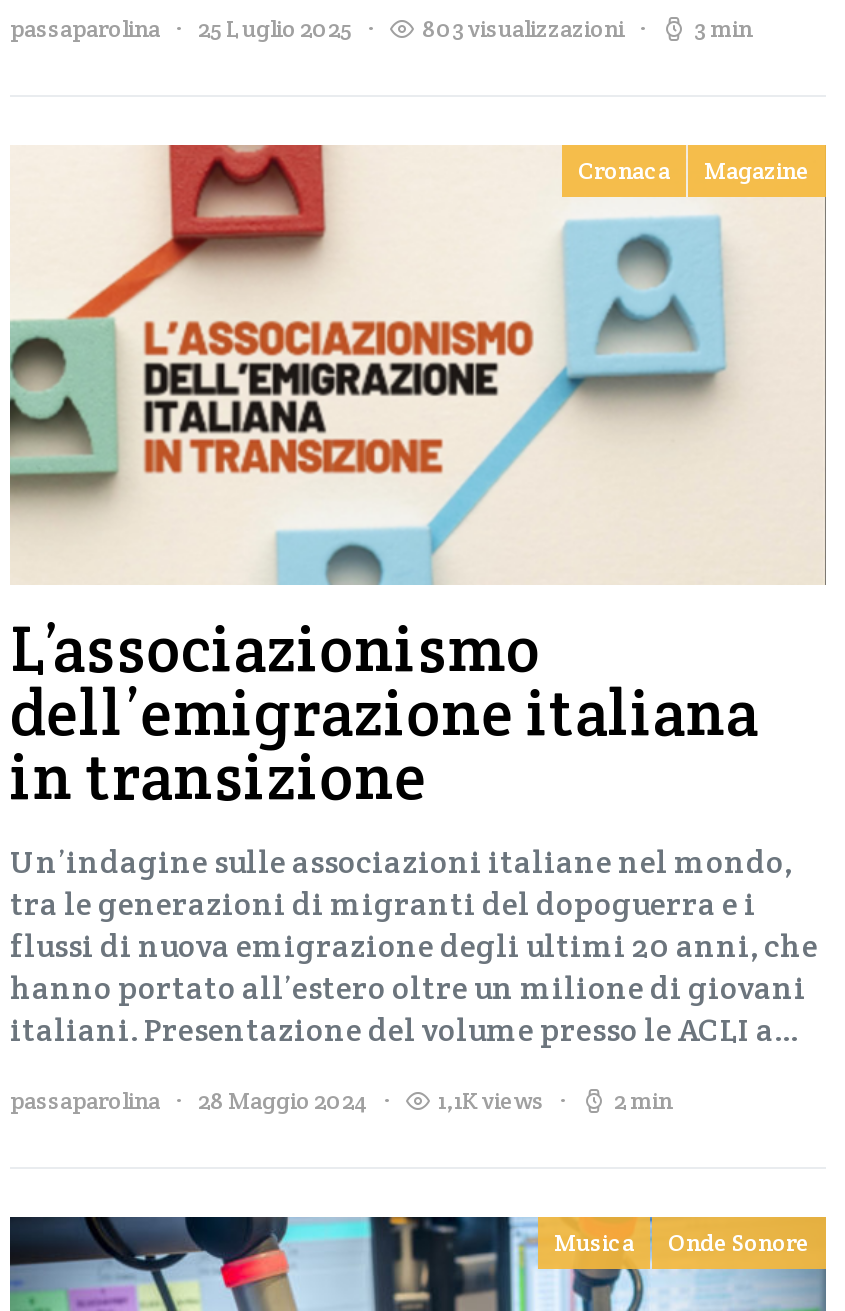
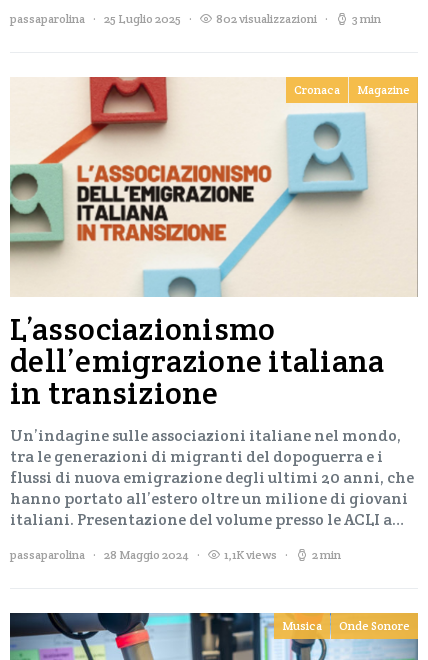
- 803 visualizzazioni
+ 802 visualizzazioni
